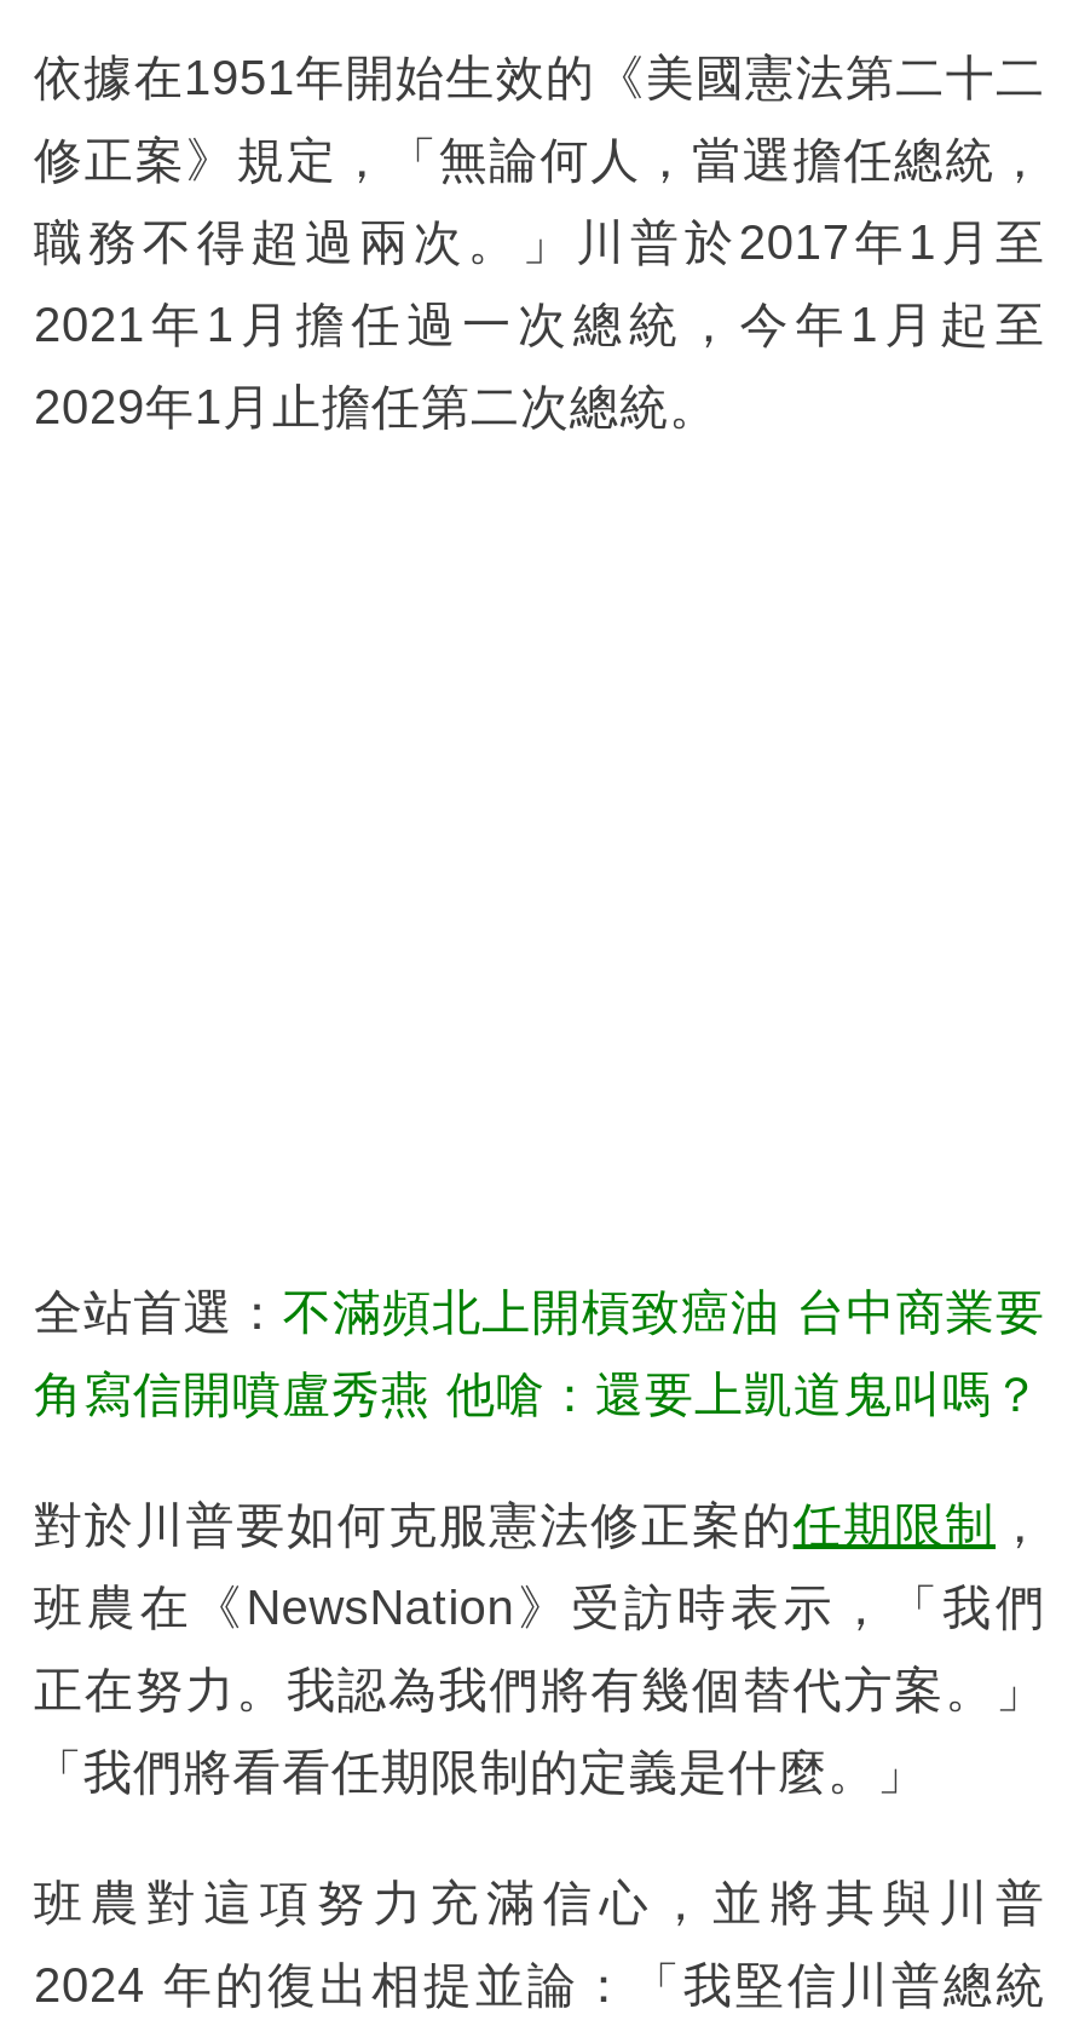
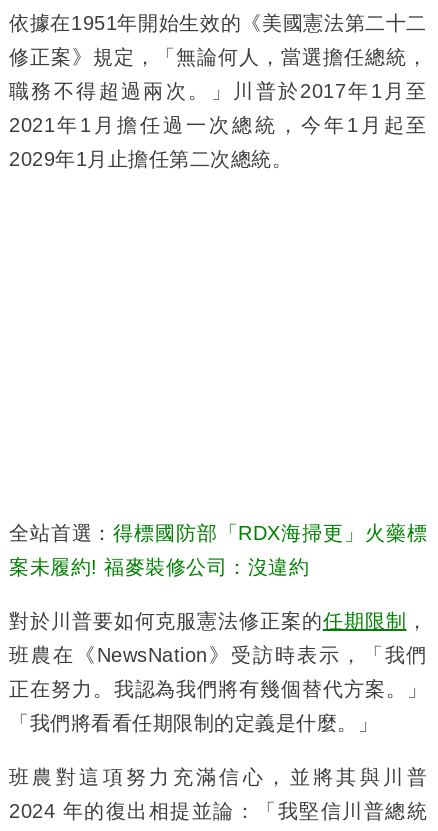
- 全站首選：不滿頻北上開槓致癌油 台中商業要
+ 全站首選：得標國防部「RDX海掃更」火藥標

- 角寫信開噴盧秀燕 他嗆：還要上凱道鬼叫嗎？
+ 案未履約! 福麥裝修公司：沒違約
